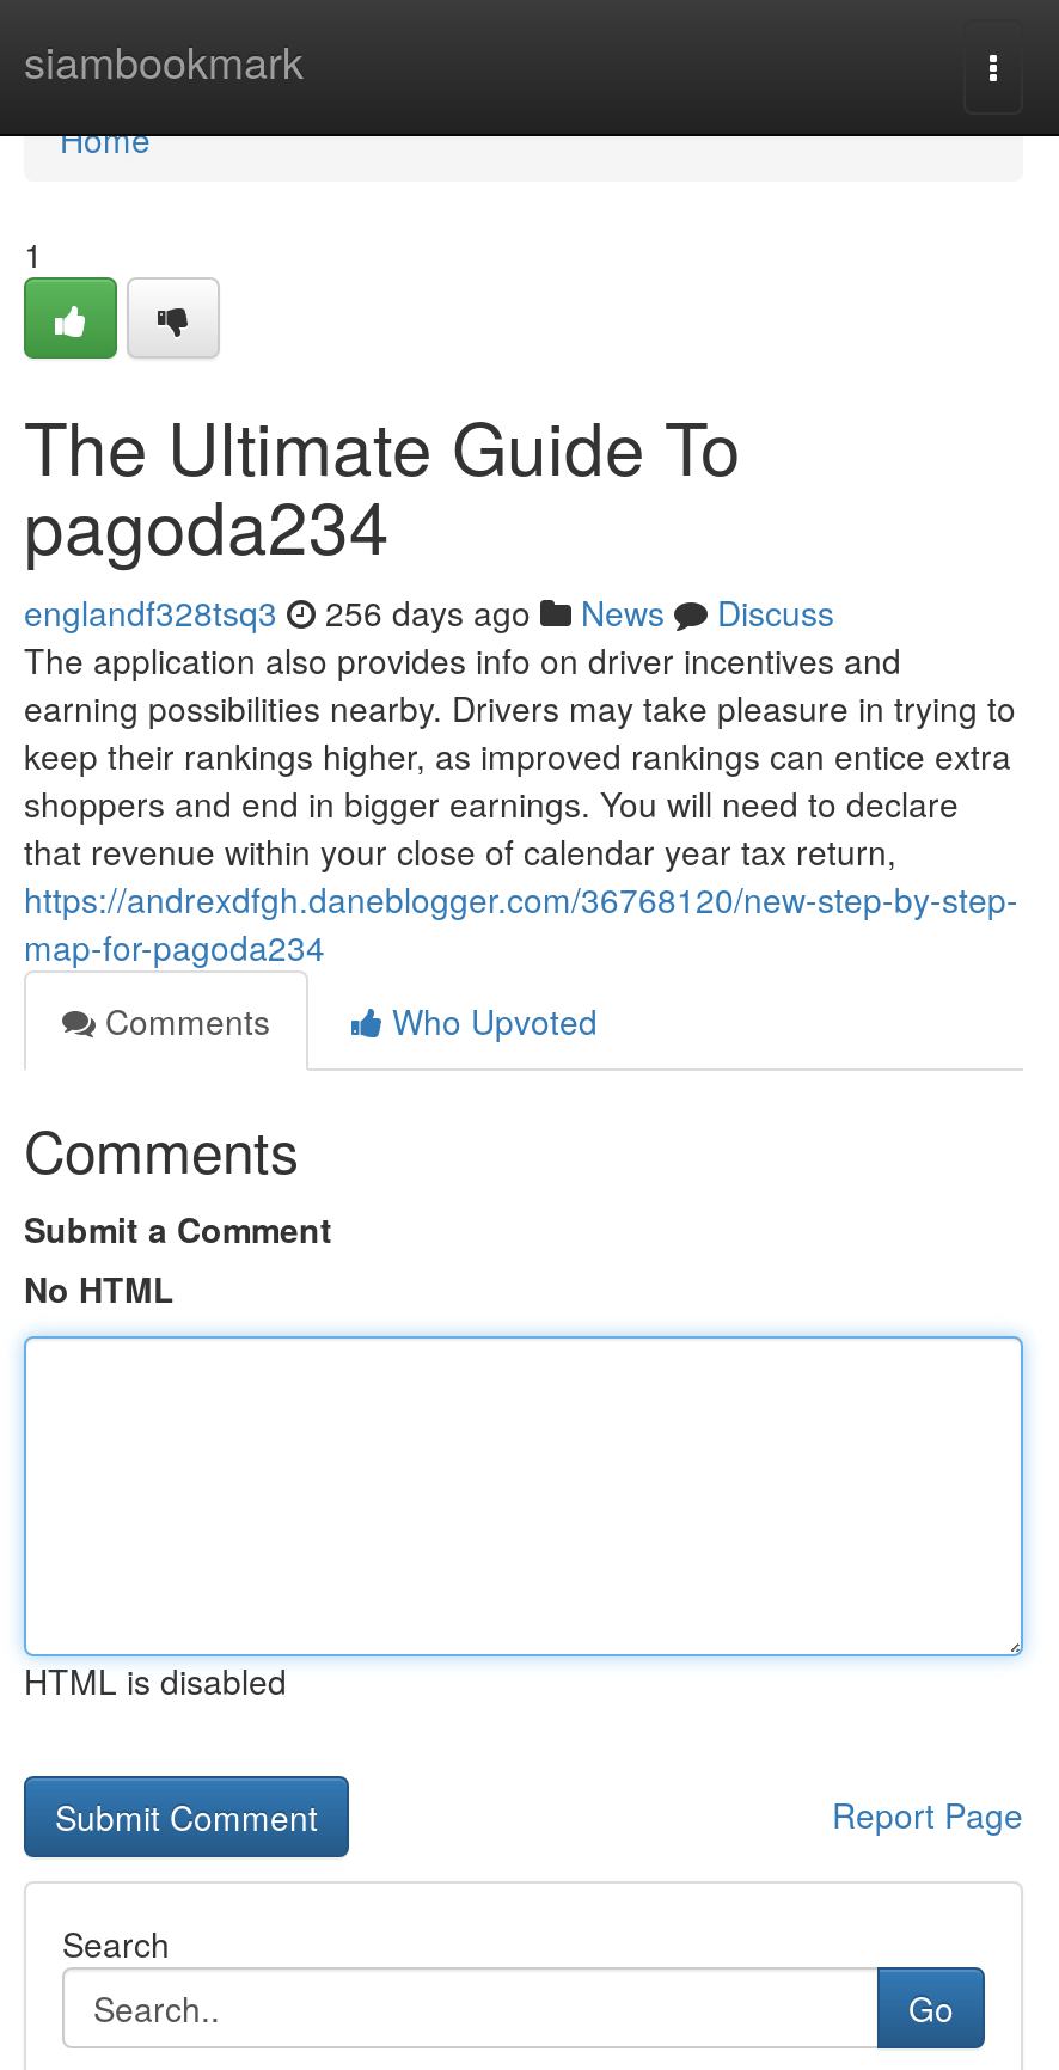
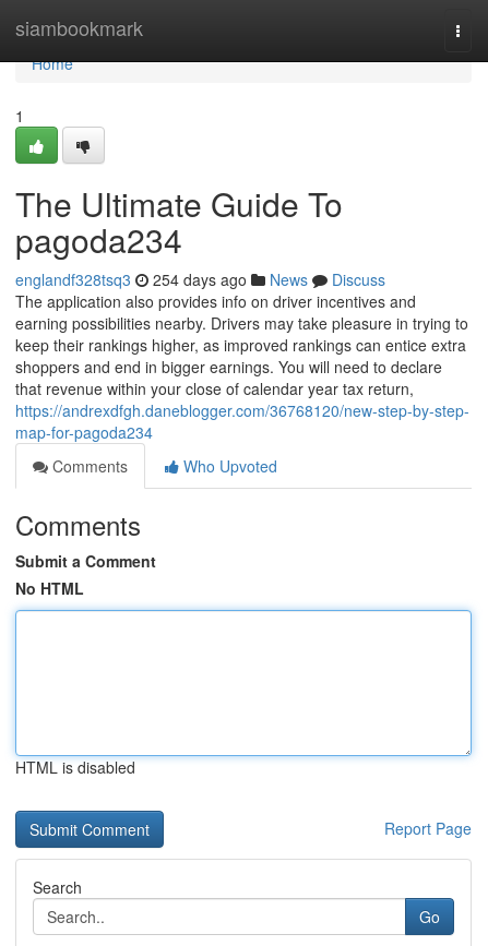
- englandf328tsq3 256 days ago News Discuss
+ englandf328tsq3 254 days ago News Discuss
